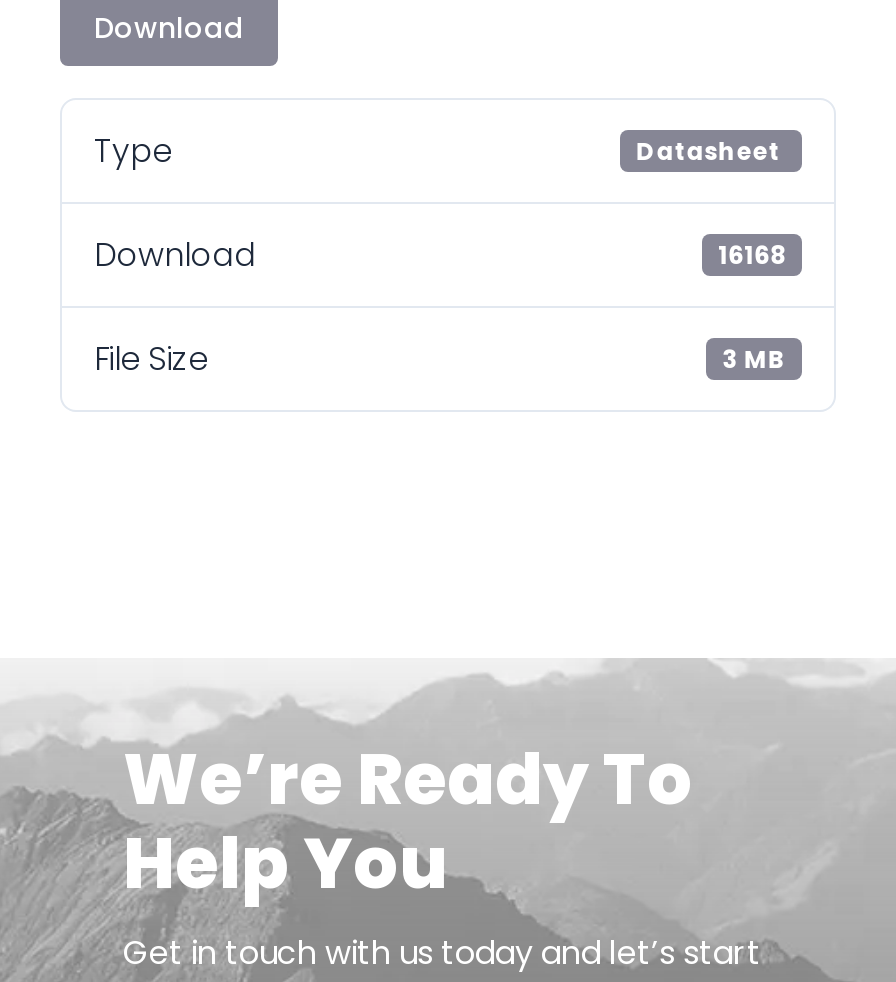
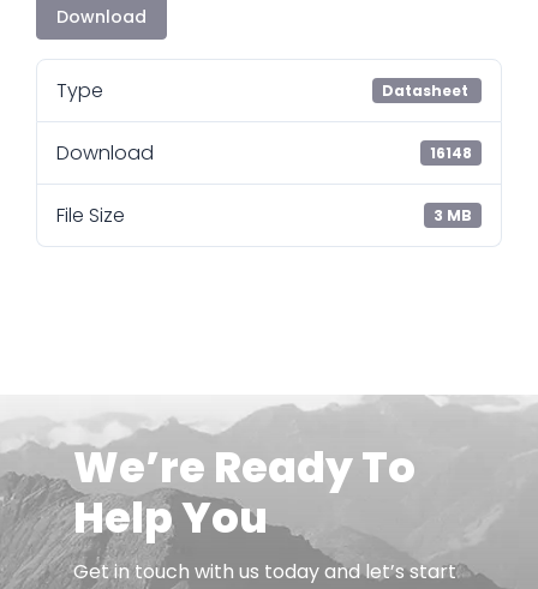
- 16168
+ 16148
